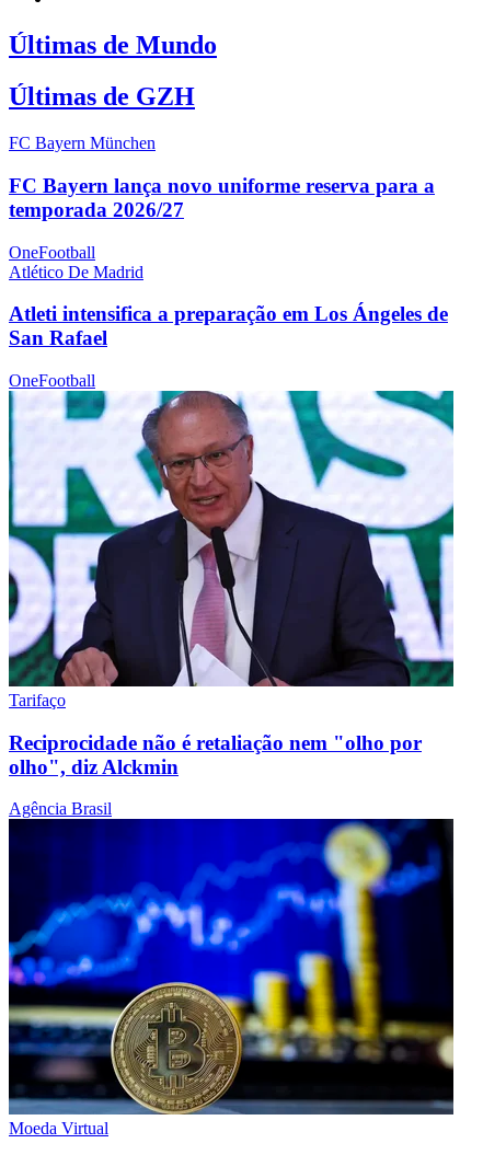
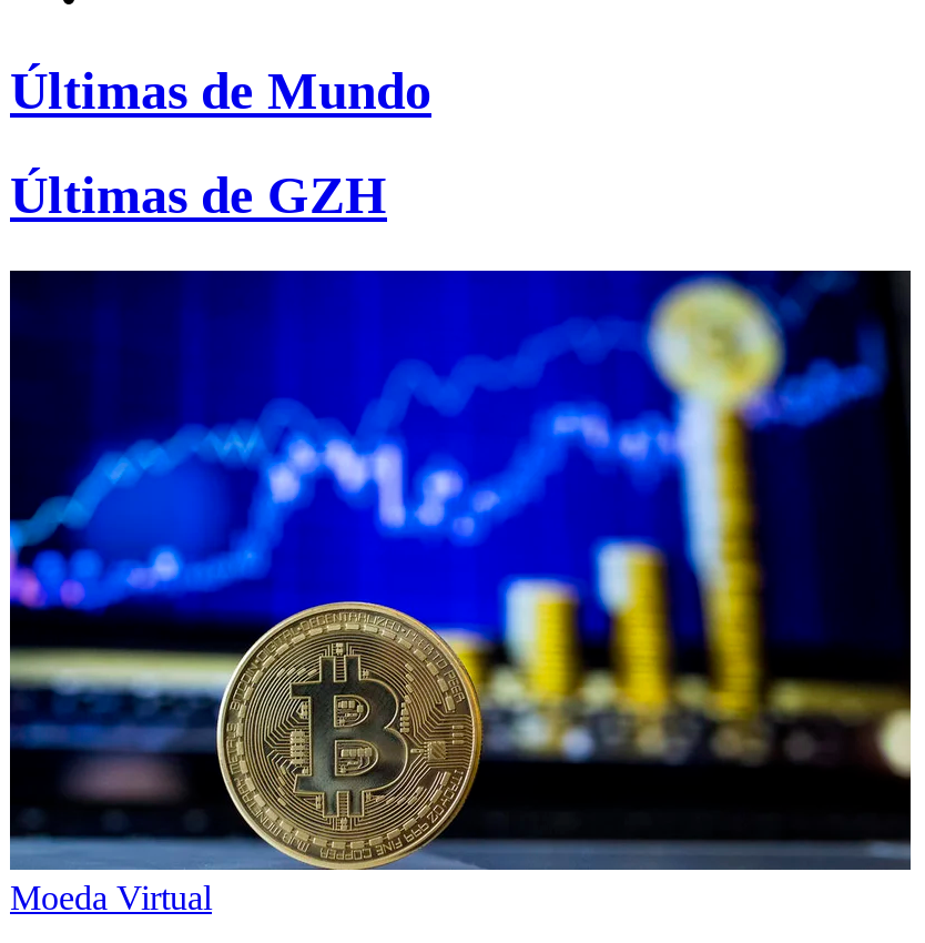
- FC Bayern München
- FC Bayern lança novo uniforme reserva para a
- temporada 2026/27
- OneFootball
- Atlético De Madrid
- Atleti intensifica a preparação em Los Ángeles de
- San Rafael
- OneFootball

- [image]
- Tarifaço
- Reciprocidade não é retaliação nem "olho por
- olho", diz Alckmin
- Agência Brasil
